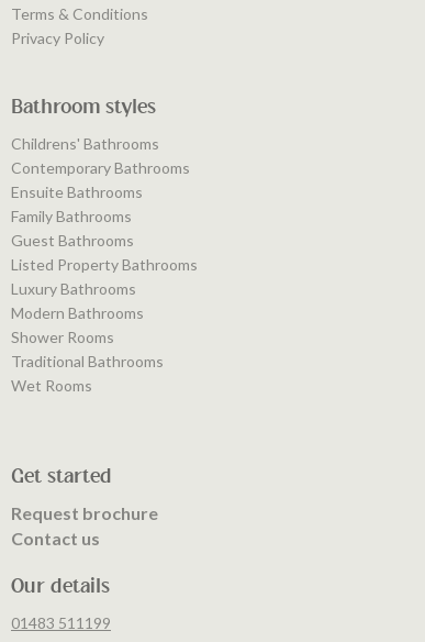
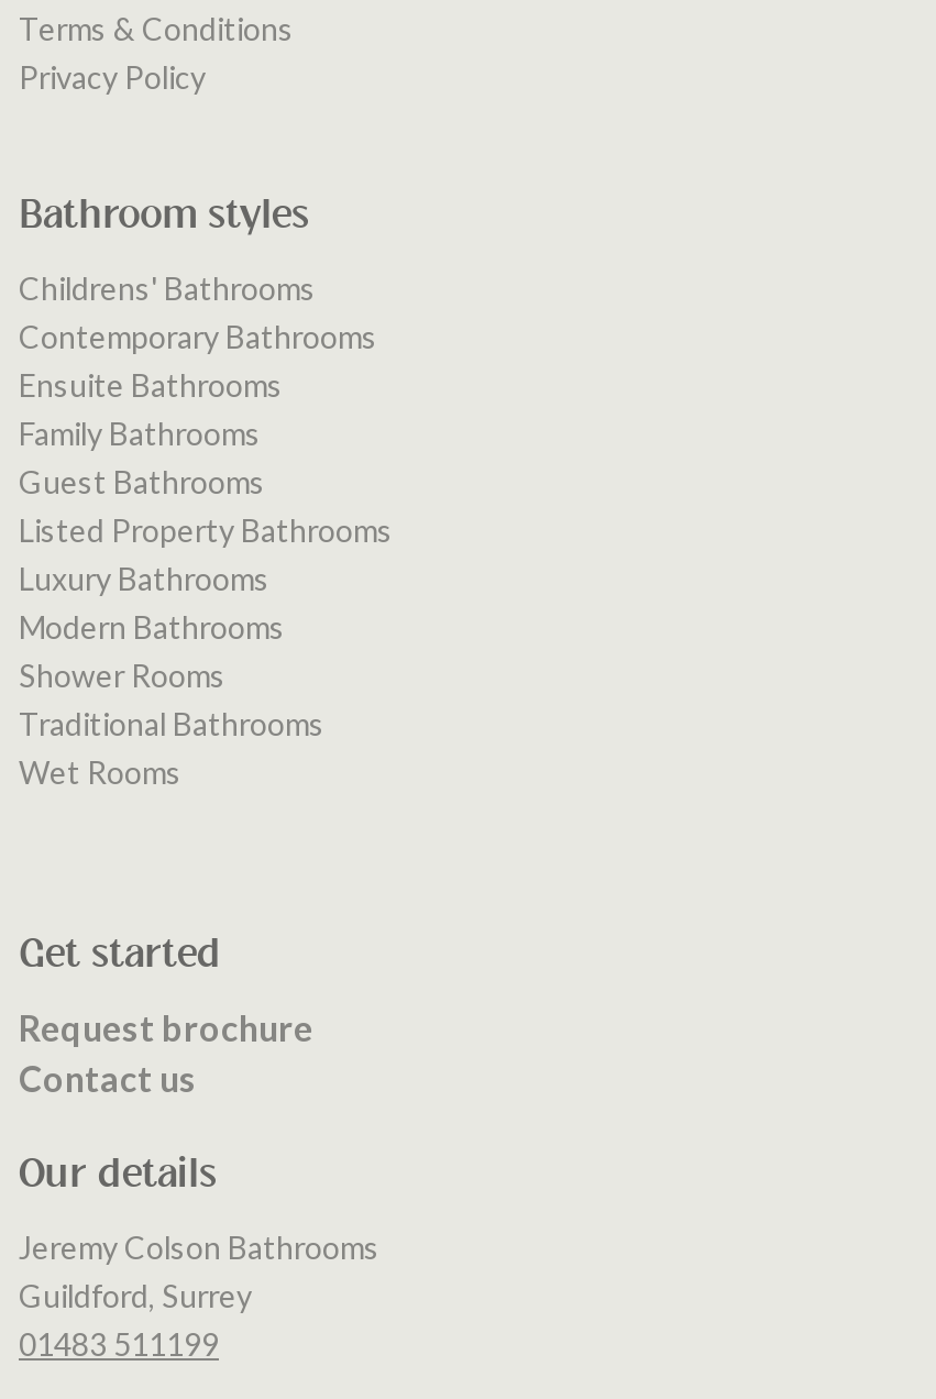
+ Jeremy Colson Bathrooms
+ Guildford, Surrey
